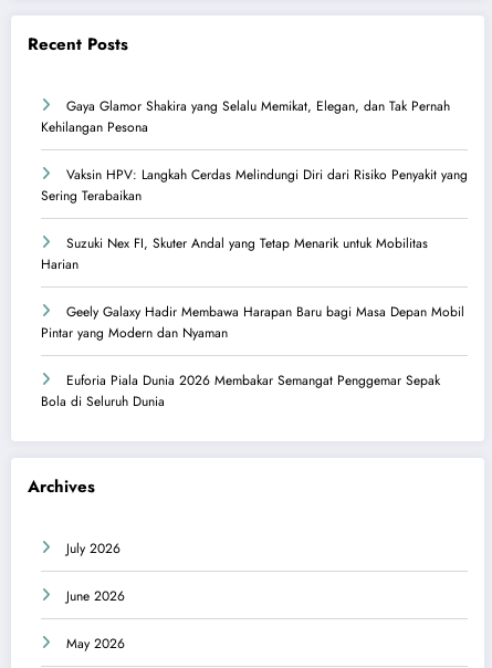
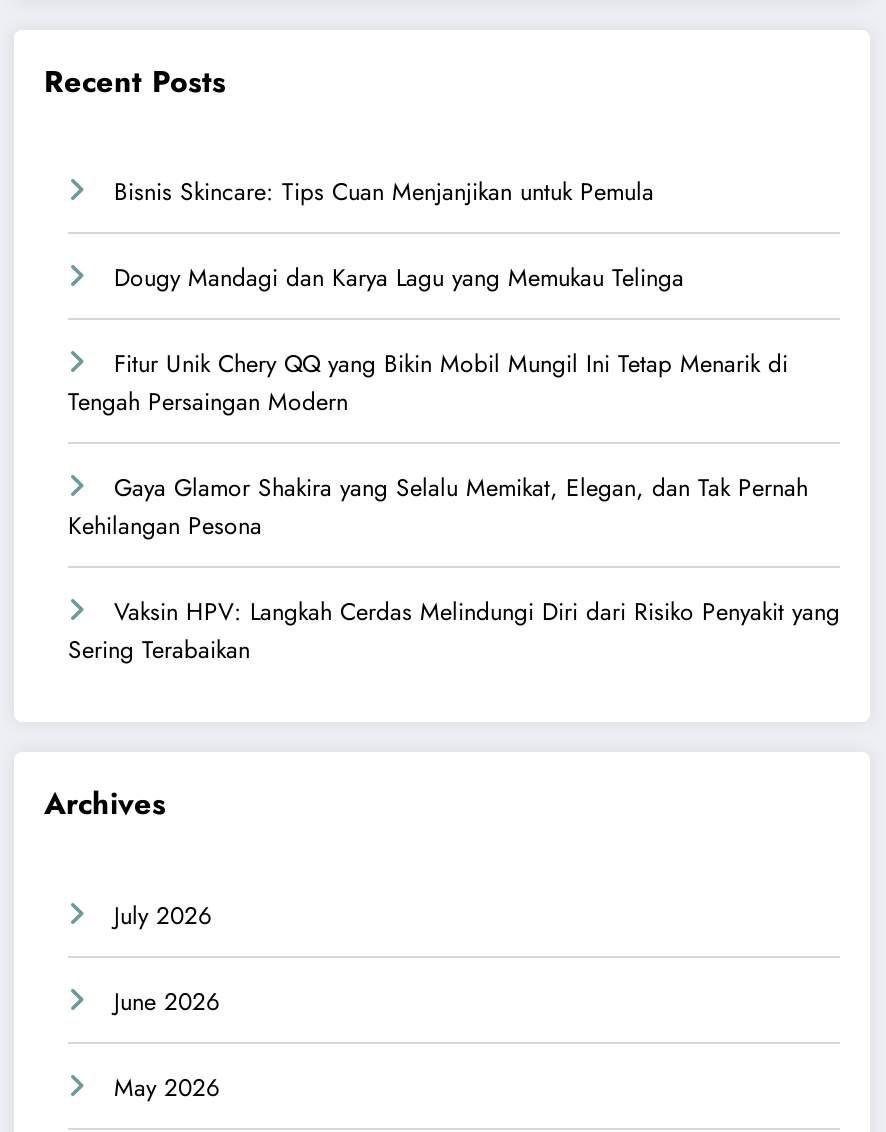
+ Bisnis Skincare: Tips Cuan Menjanjikan untuk Pemula
+ Dougy Mandagi dan Karya Lagu yang Memukau Telinga
+ Fitur Unik Chery QQ yang Bikin Mobil Mungil Ini Tetap Menarik di
+ Tengah Persaingan Modern

moved down: Gaya Glamor Shakira yang Selalu Memikat, Elegan, dan Tak Pernah | Kehilangan Pesona | Vaksin HPV: Langkah Cerdas Melindungi Diri dari Risiko Penyakit yang | Sering Terabaikan

- Suzuki Nex FI, Skuter Andal yang Tetap Menarik untuk Mobilitas
- Harian
- Geely Galaxy Hadir Membawa Harapan Baru bagi Masa Depan Mobil
- Pintar yang Modern dan Nyaman
- Euforia Piala Dunia 2026 Membakar Semangat Penggemar Sepak
- Bola di Seluruh Dunia
